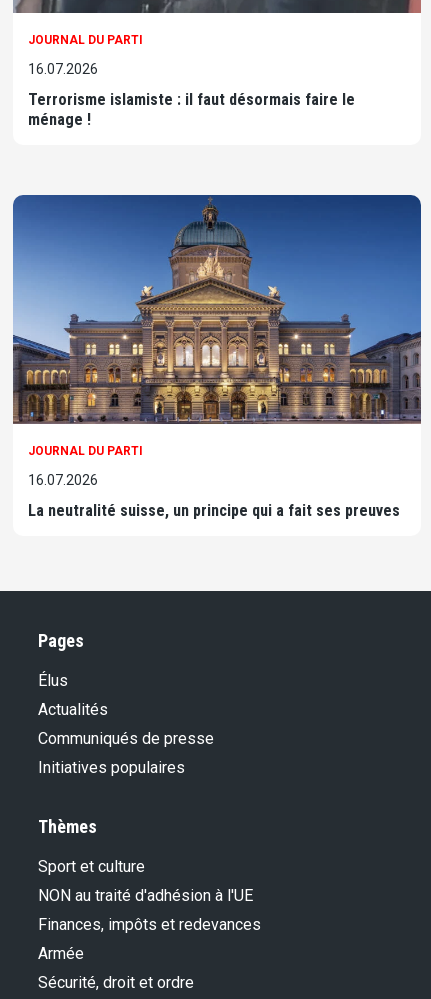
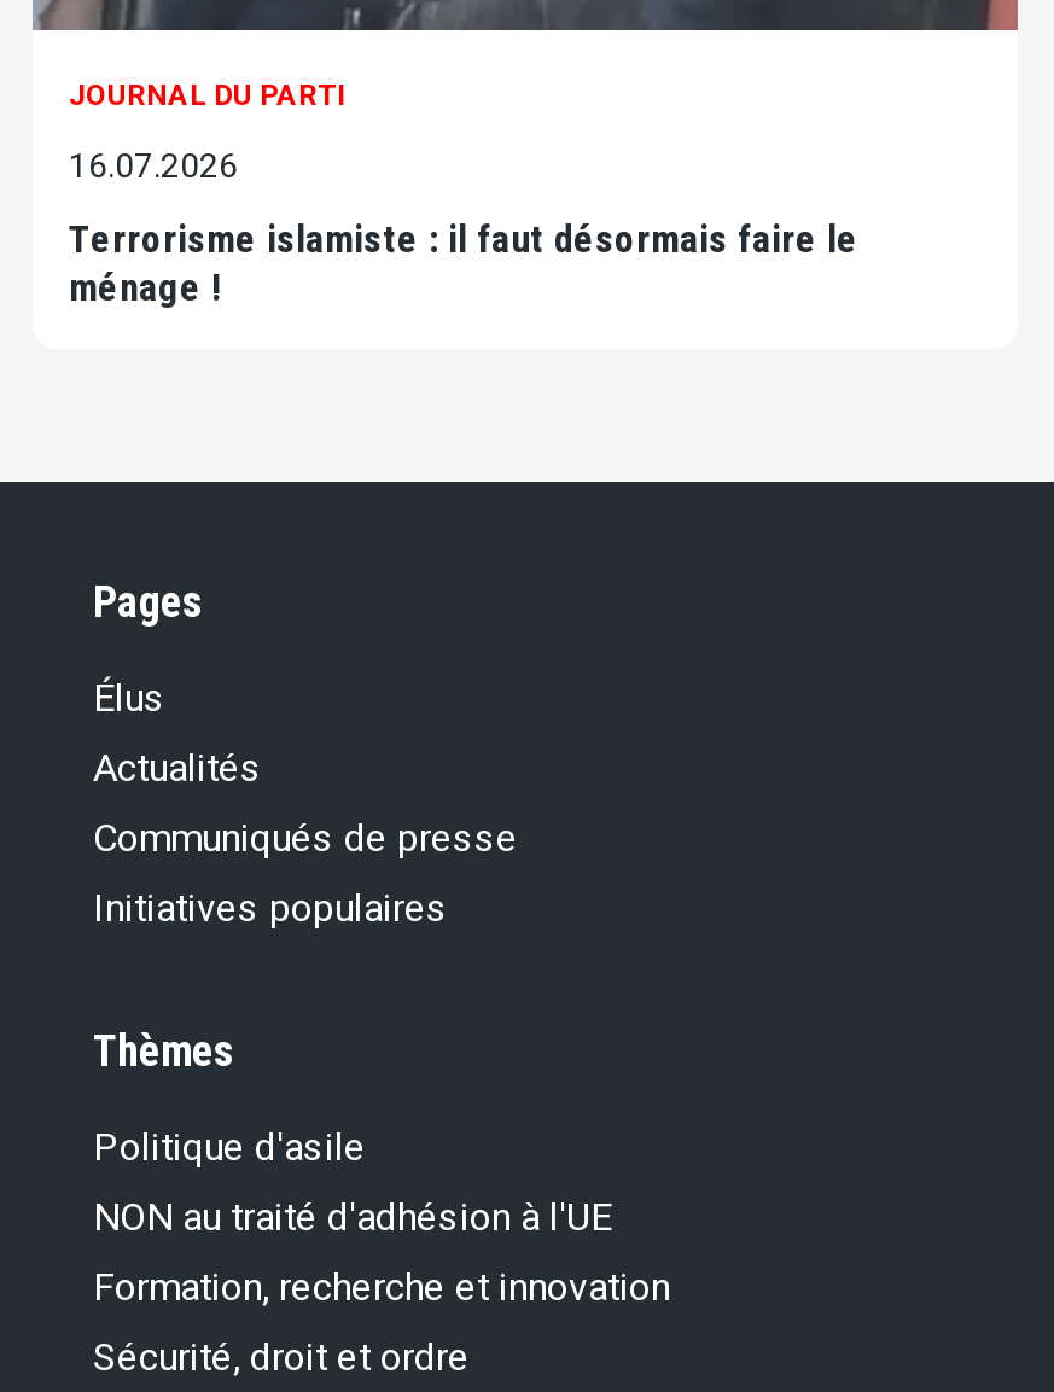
- [image]
- JOURNAL DU PARTI
- 16.07.2026
- La neutralité suisse, un principe qui a fait ses preuves

- Sport et culture
+ Politique d'asile

- Finances, impôts et redevances
- Armée
+ Formation, recherche et innovation
